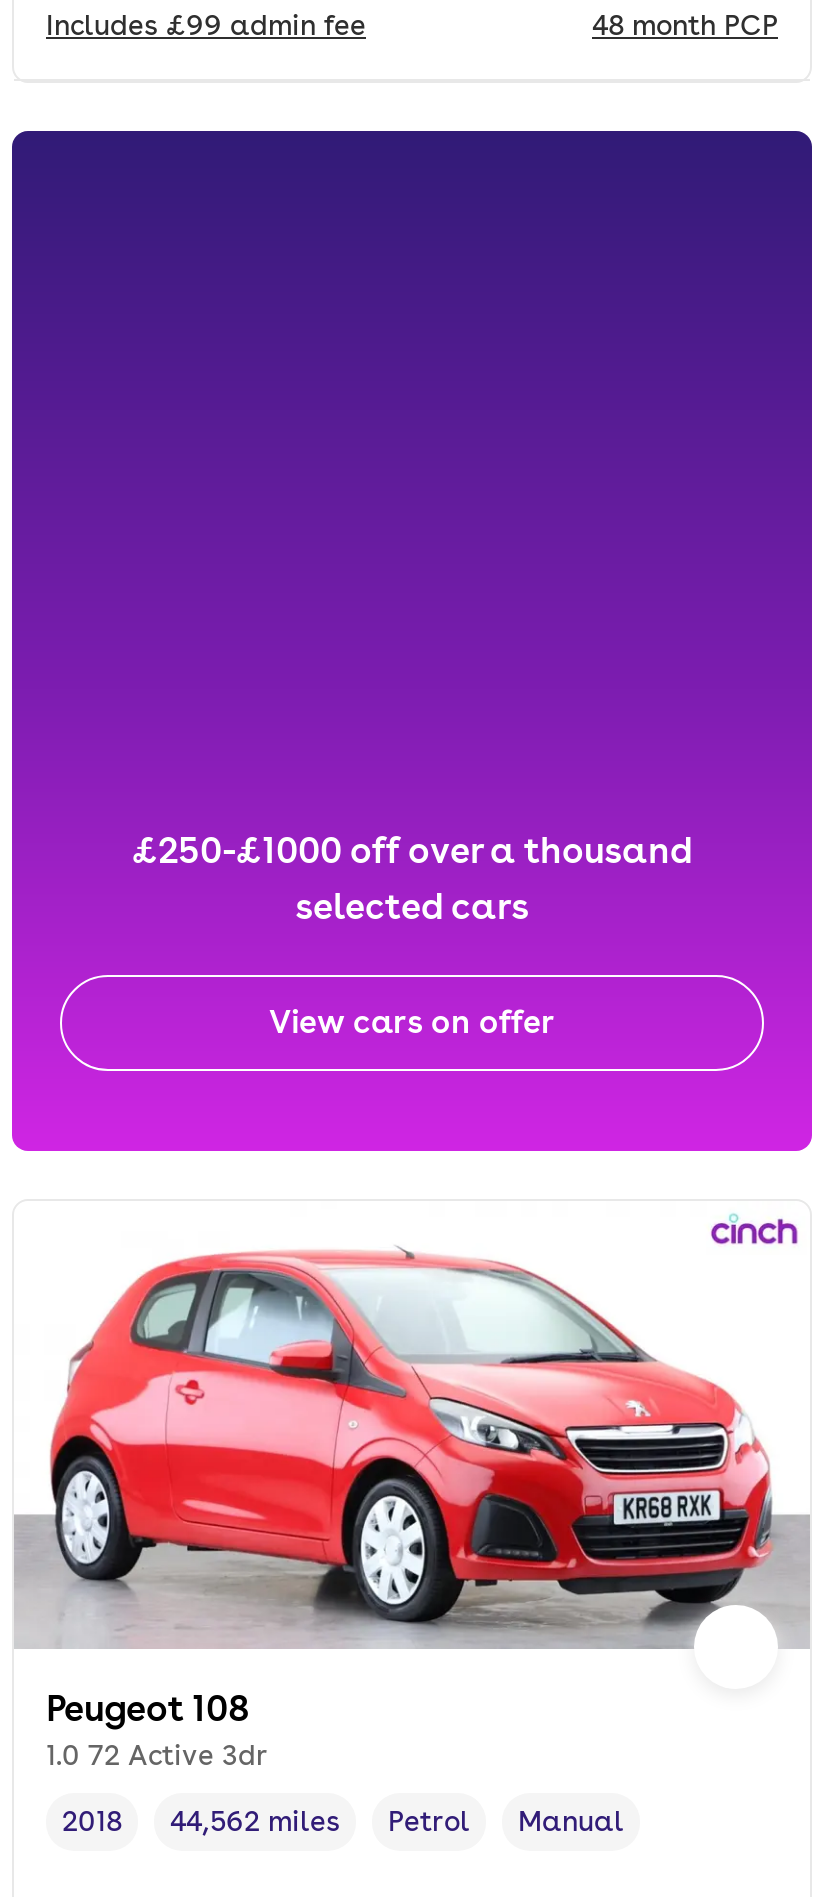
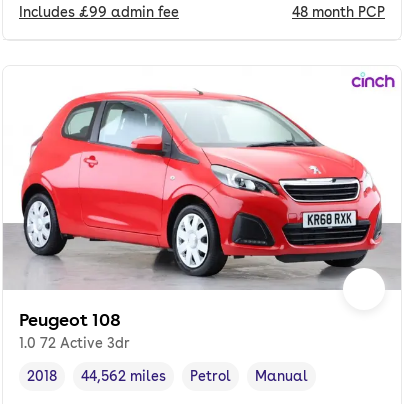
- [image]
- £250-£1000 off over a thousand
- selected cars
- View cars on offer
